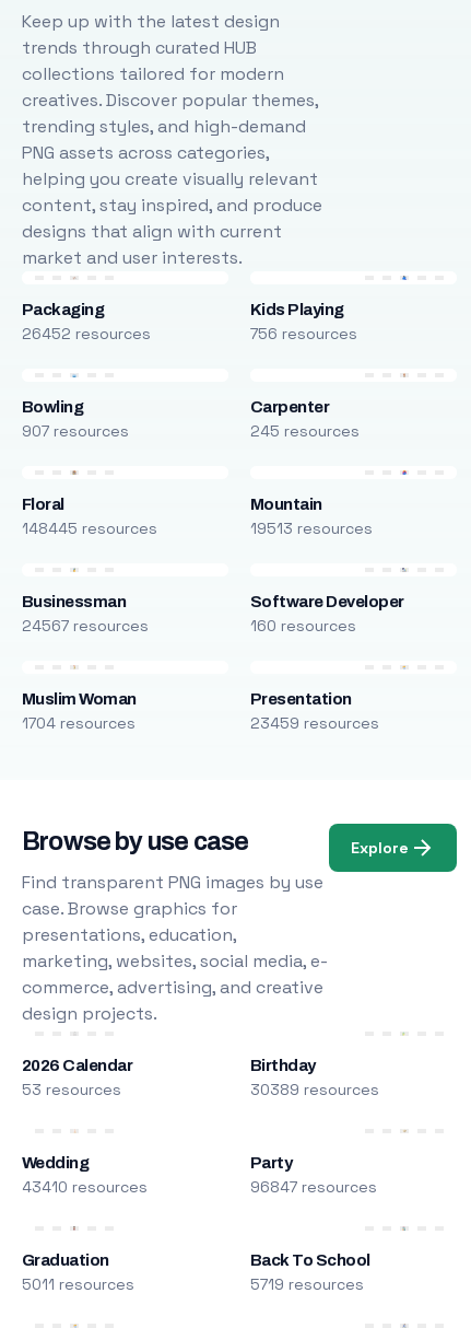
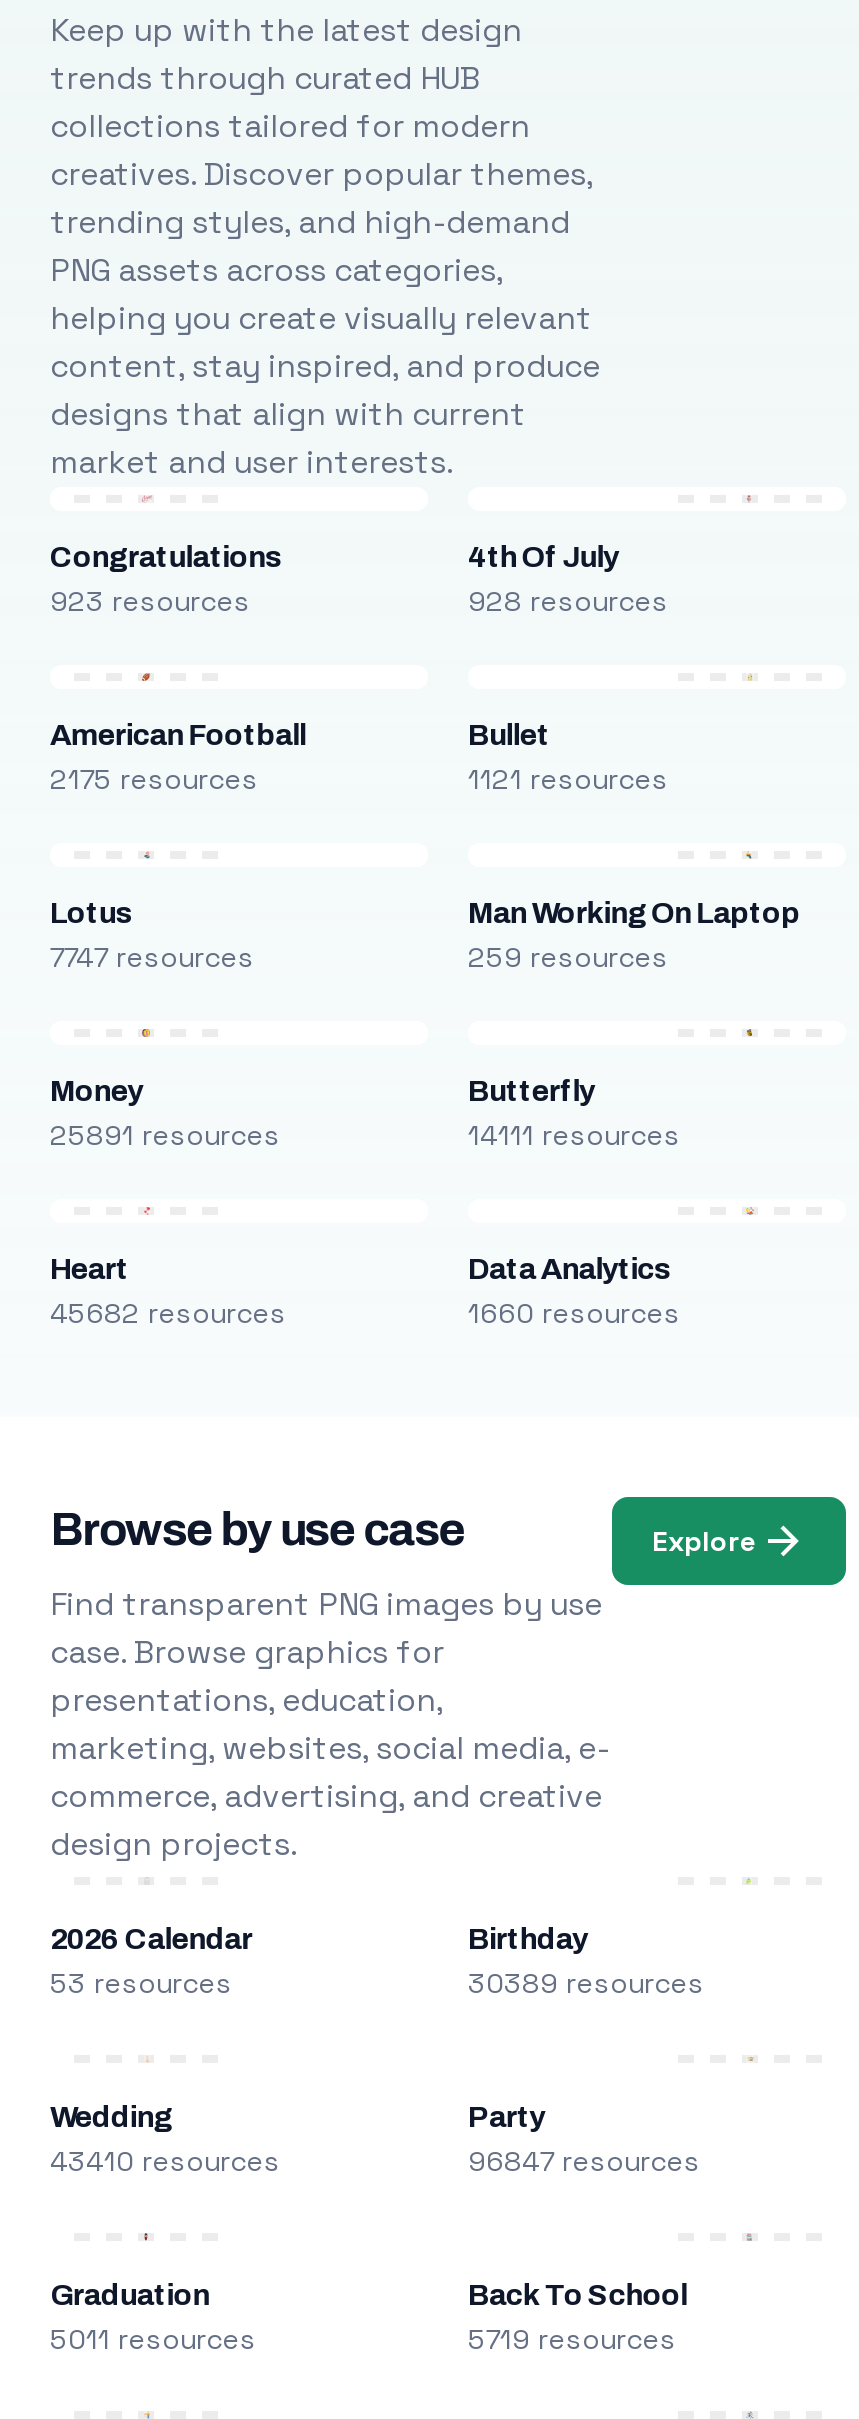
- Packaging
- 26452 resources
+ Congratulations
+ 923 resources

- Kids Playing
- 756 resources
+ 4th Of July
+ 928 resources

- Bowling
- 907 resources
+ American Football
+ 2175 resources

- Carpenter
- 245 resources
+ Bullet
+ 1121 resources

- Floral
- 148445 resources
+ Lotus
+ 7747 resources

- Mountain
- 19513 resources
+ Man Working On Laptop
+ 259 resources

- Businessman
- 24567 resources
+ Money
+ 25891 resources

- Software Developer
- 160 resources
+ Butterfly
+ 14111 resources

- Muslim Woman
- 1704 resources
+ Heart
+ 45682 resources

- Presentation
- 23459 resources
+ Data Analytics
+ 1660 resources
